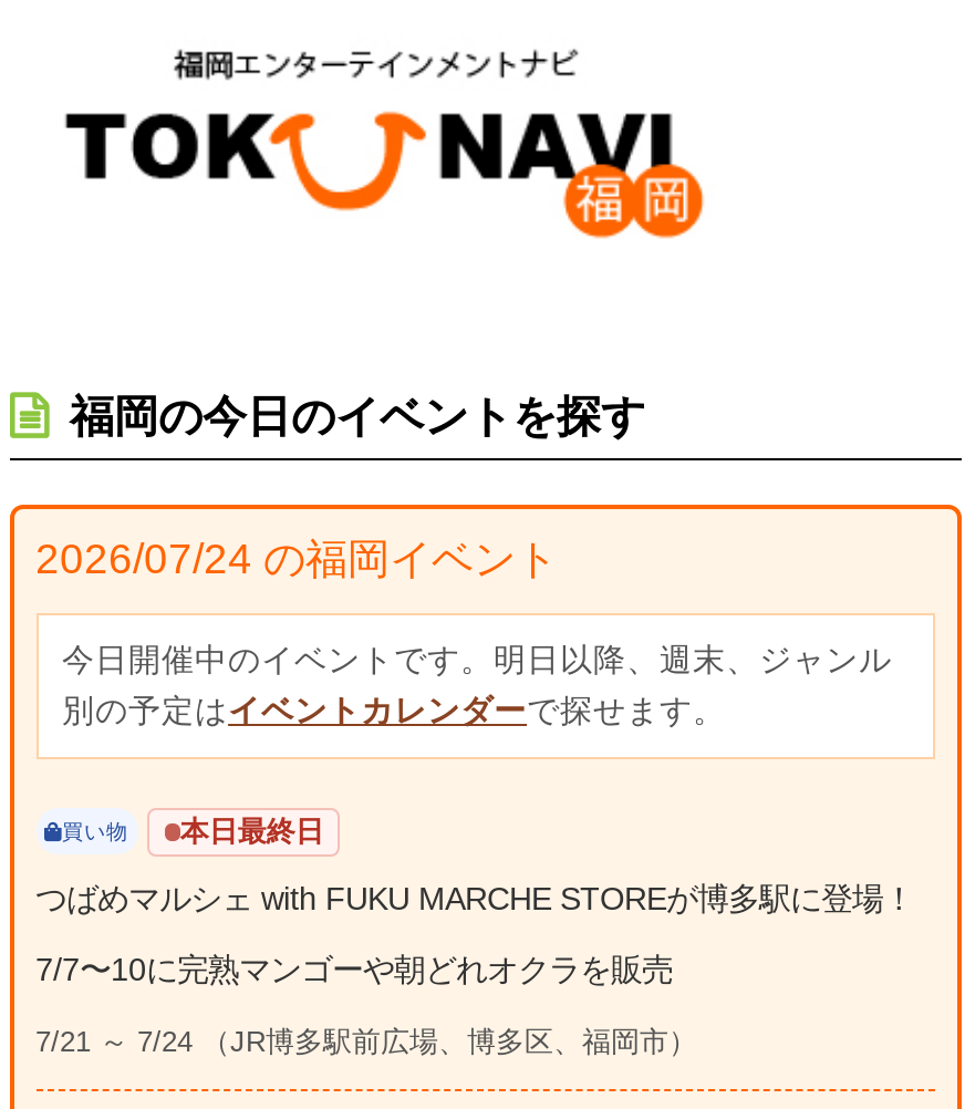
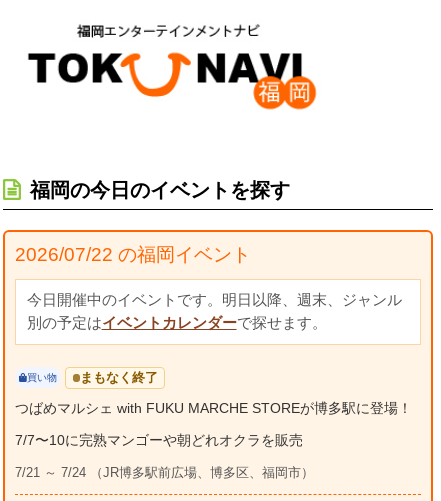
- 2026/07/24 の福岡イベント
+ 2026/07/22 の福岡イベント

- 本日最終日
+ まもなく終了
